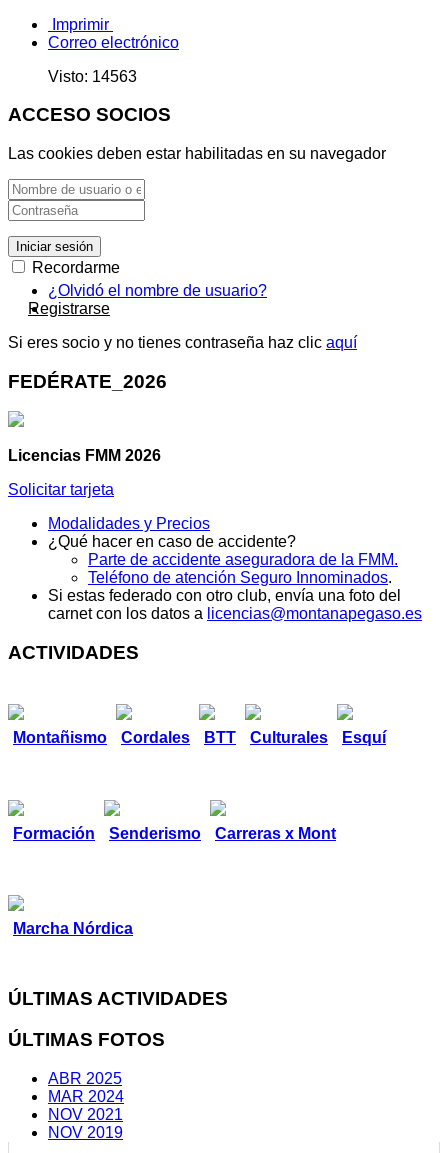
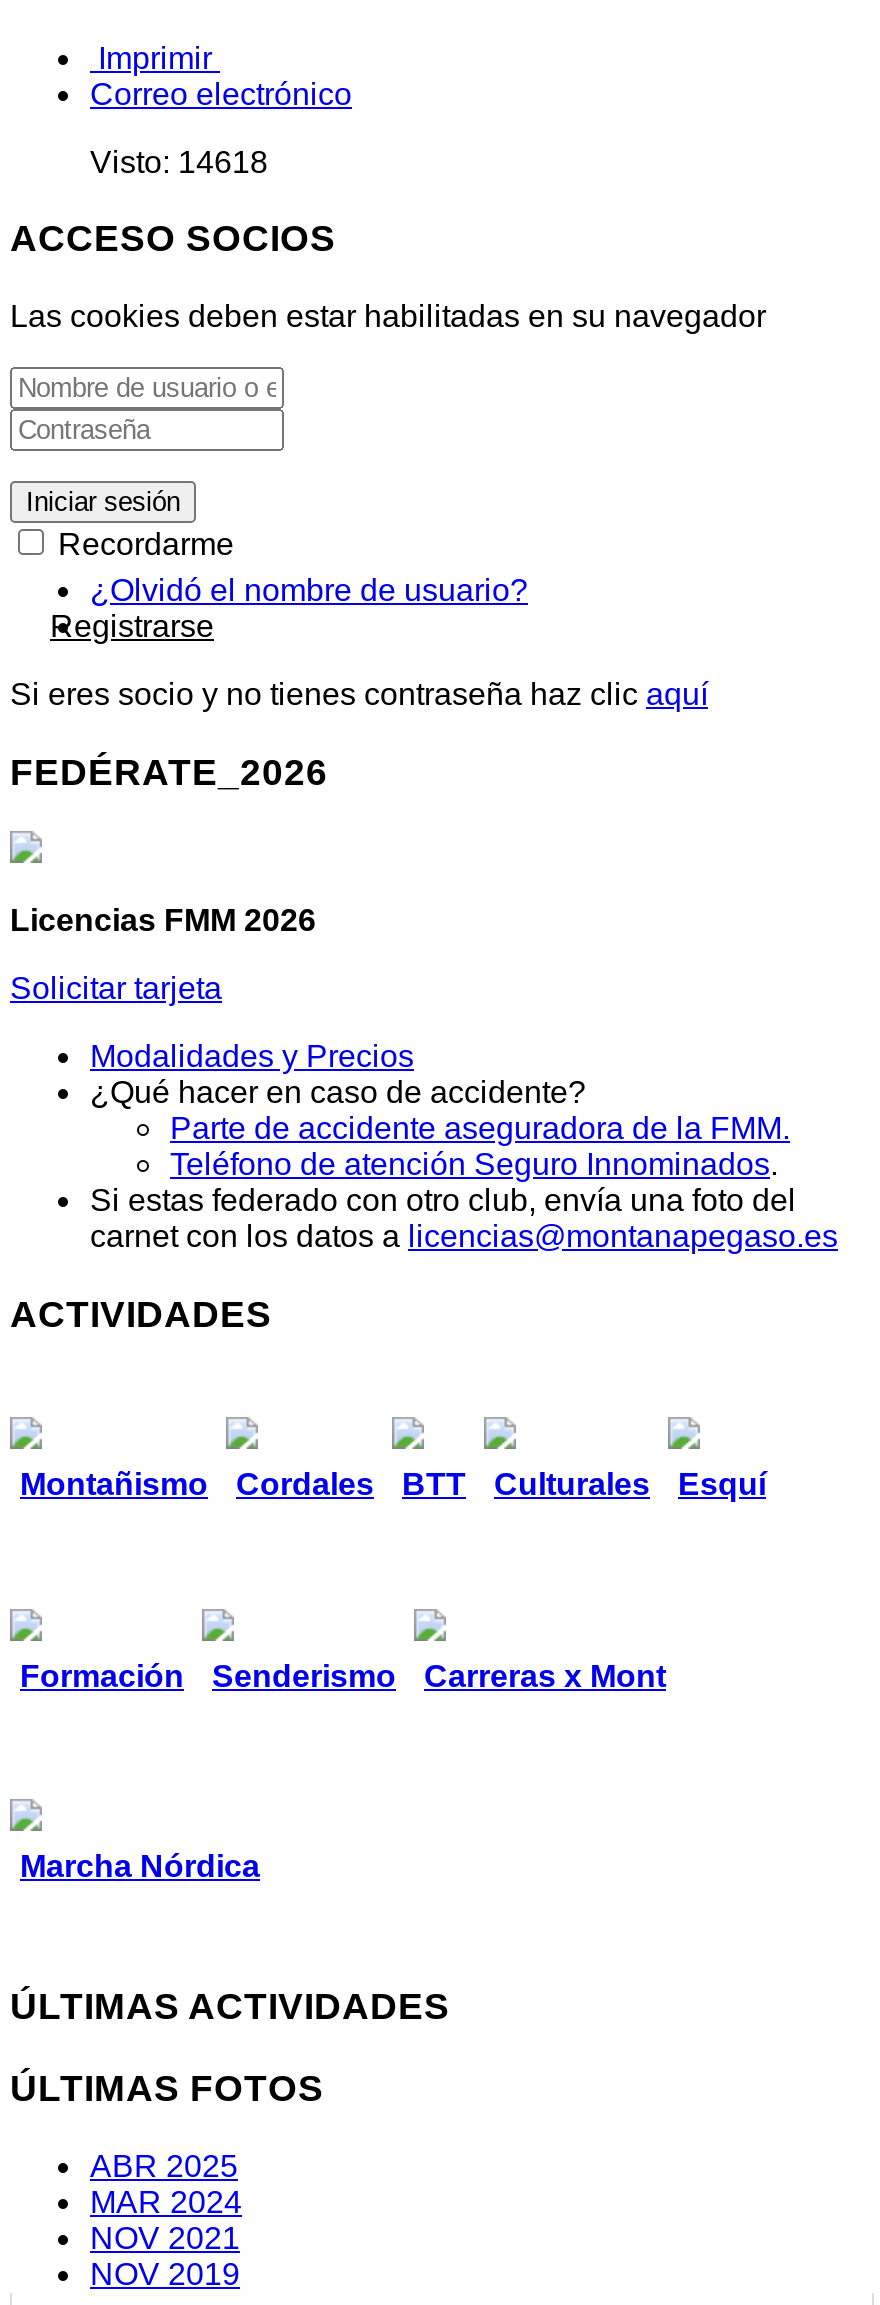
- Visto: 14563
+ Visto: 14618
